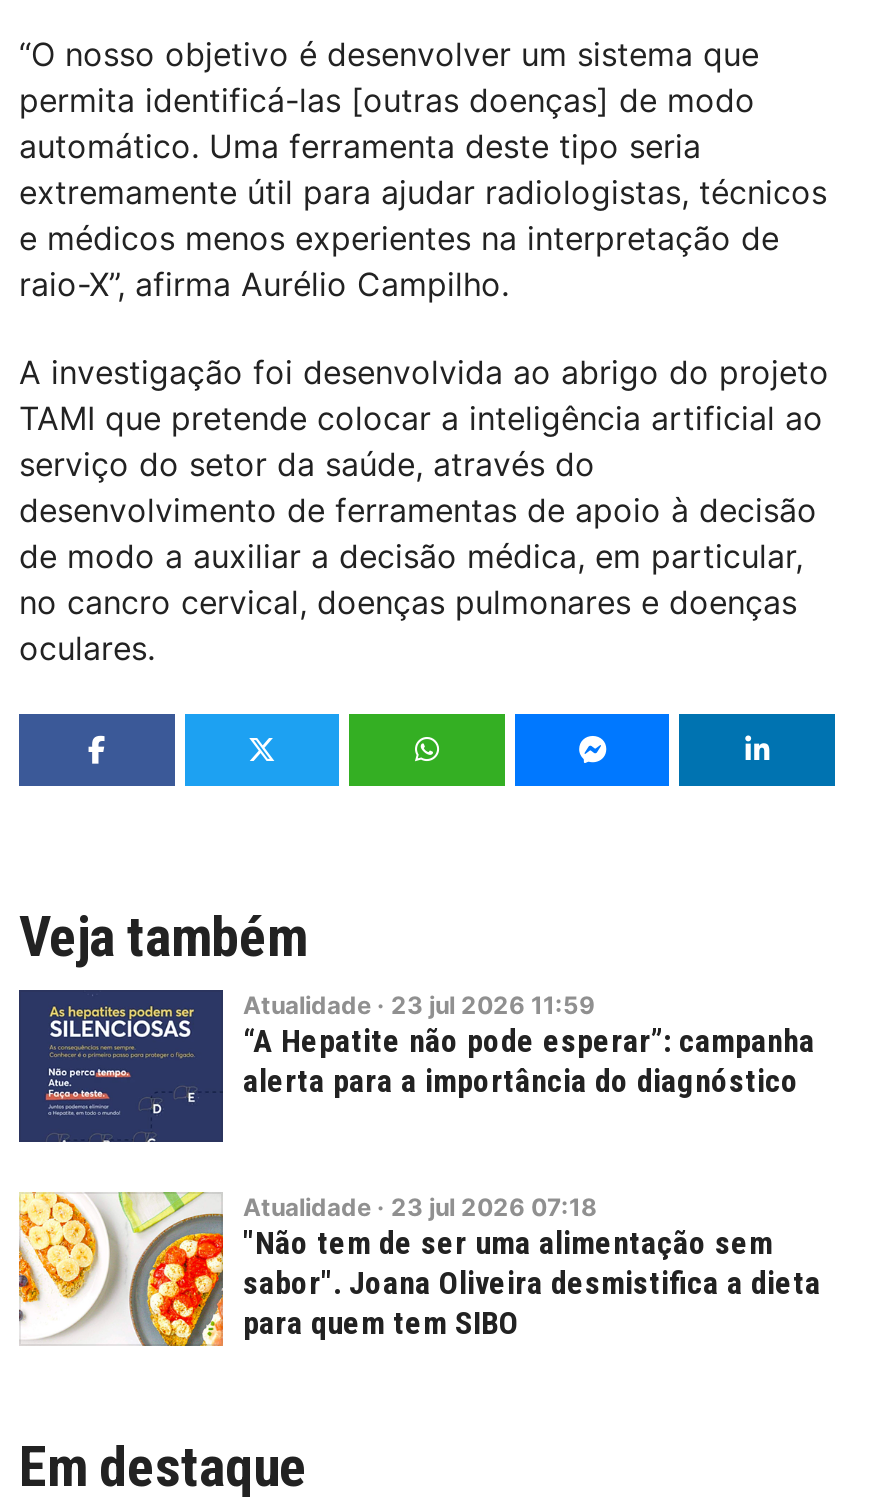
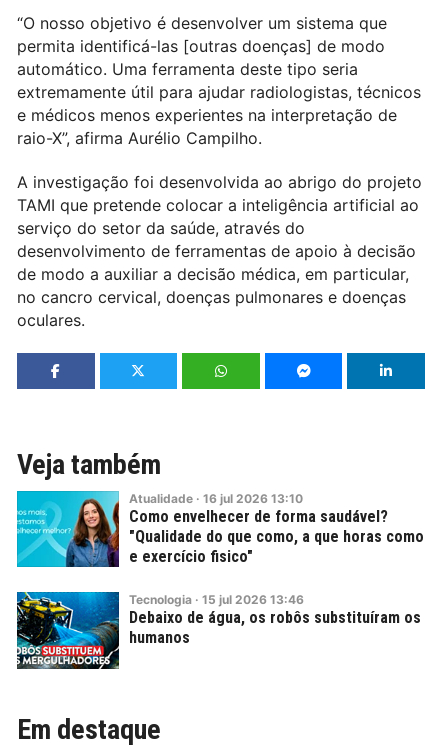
- [image]
- Atualidade · 23 jul 2026 11:59
- “A Hepatite não pode esperar”: campanha
- alerta para a importância do diagnóstico
+ [image]
+ Atualidade · 16 jul 2026 13:10
+ Como envelhecer de forma saudável?
+ "Qualidade do que como, a que horas como
+ e exercício fisico"

- [image]
- Atualidade · 23 jul 2026 07:18
- "Não tem de ser uma alimentação sem
- sabor". Joana Oliveira desmistifica a dieta
- para quem tem SIBO
+ [image]
+ Tecnologia · 15 jul 2026 13:46
+ Debaixo de água, os robôs substituíram os
+ humanos
